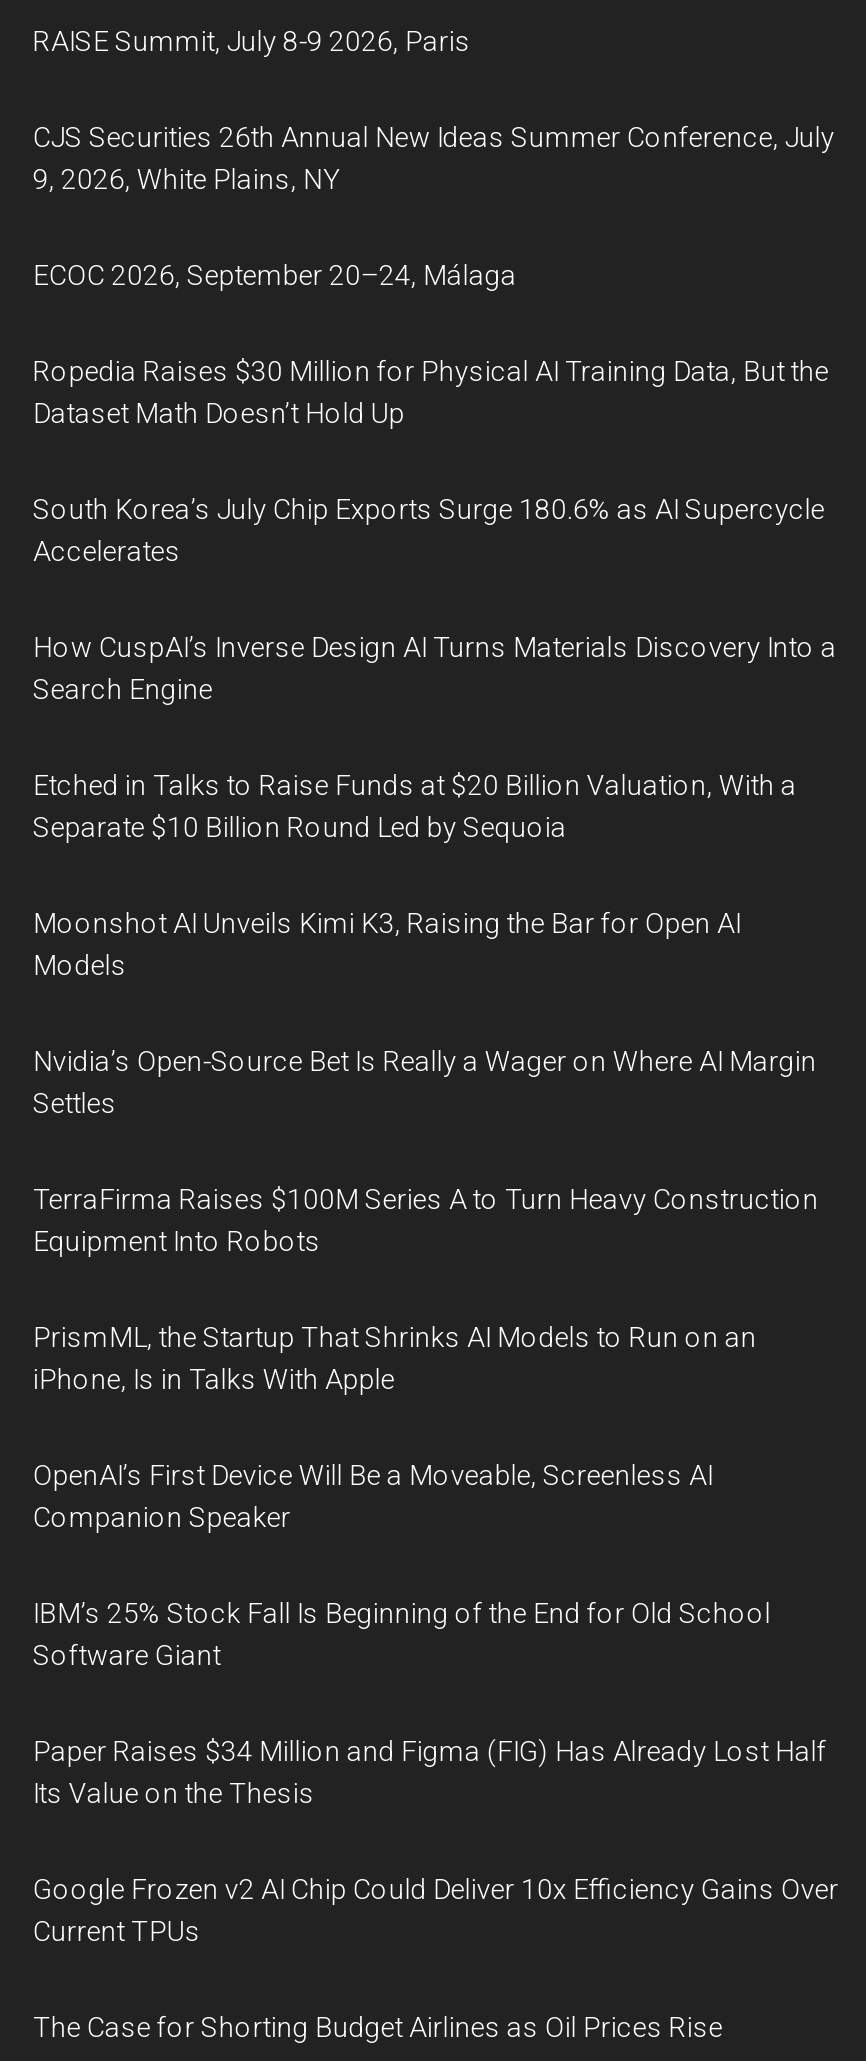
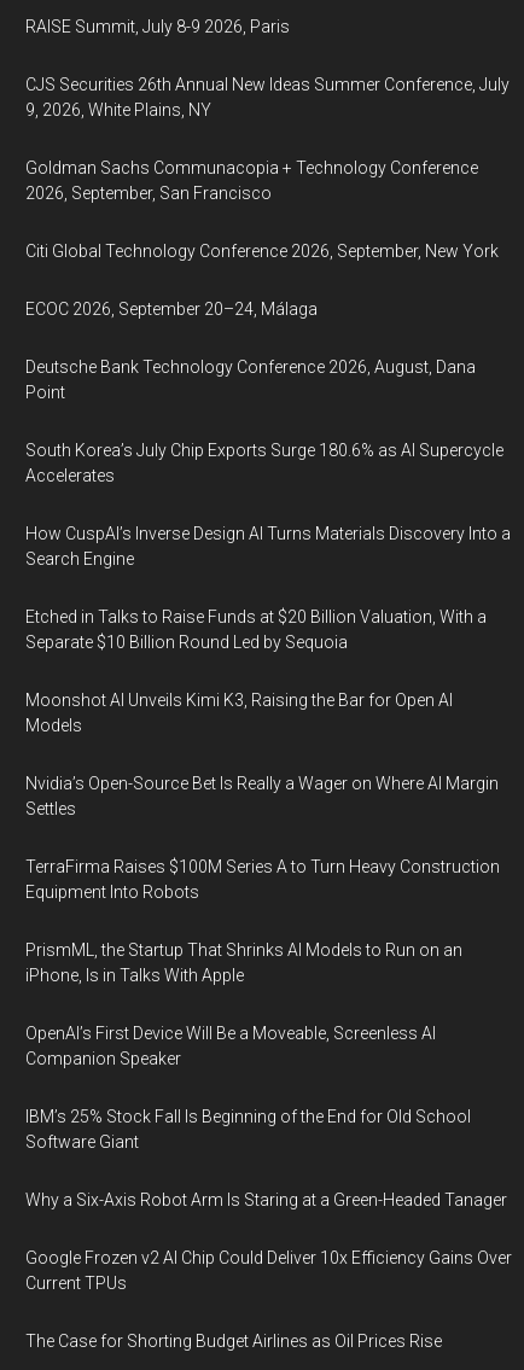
+ Goldman Sachs Communacopia + Technology Conference
+ 2026, September, San Francisco
+ Citi Global Technology Conference 2026, September, New York

moved down: ECOC 2026, September 20–24, Málaga

- Ropedia Raises $30 Million for Physical AI Training Data, But the
- Dataset Math Doesn’t Hold Up
+ Deutsche Bank Technology Conference 2026, August, Dana
+ Point

moved down: South Korea’s July Chip Exports Surge 180.6% as AI Supercycle | Accelerates | How CuspAI’s Inverse Design AI Turns Materials Discovery Into a | ... | IBM’s 25% Stock Fall Is Beginning of the End for Old School | Software Giant

- Paper Raises $34 Million and Figma (FIG) Has Already Lost Half
- Its Value on the Thesis
+ Why a Six-Axis Robot Arm Is Staring at a Green-Headed Tanager
